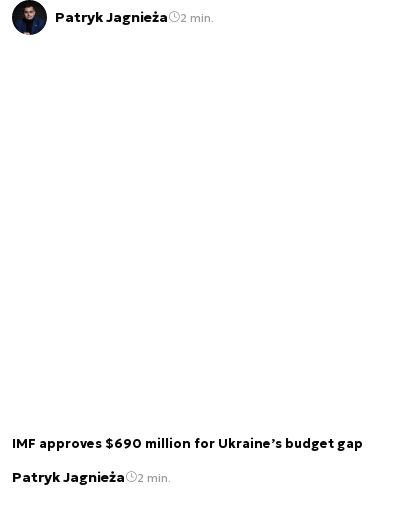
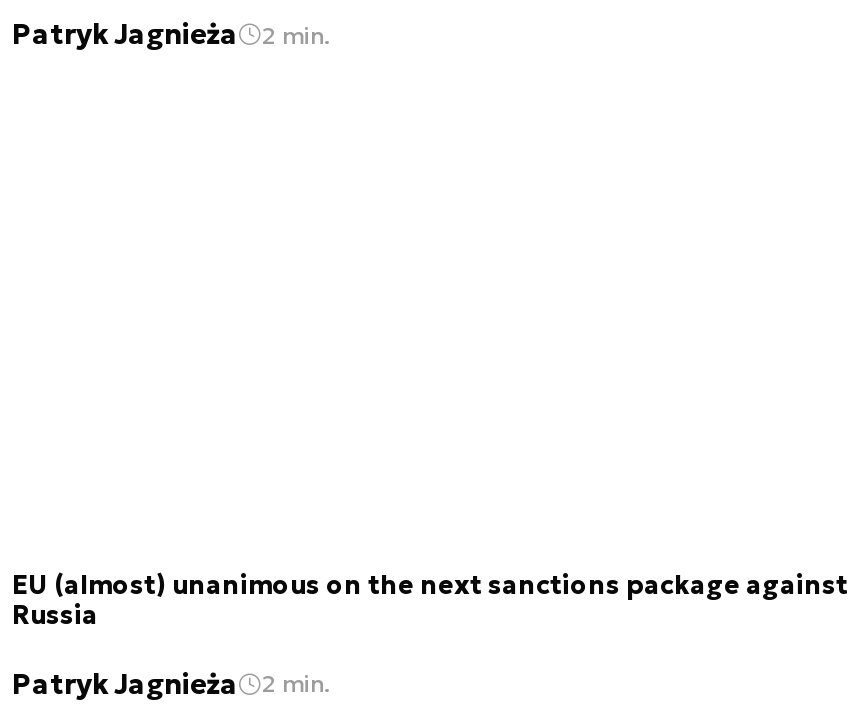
- IMF approves $690 million for Ukraine’s budget gap
+ EU (almost) unanimous on the next sanctions package against
+ Russia
